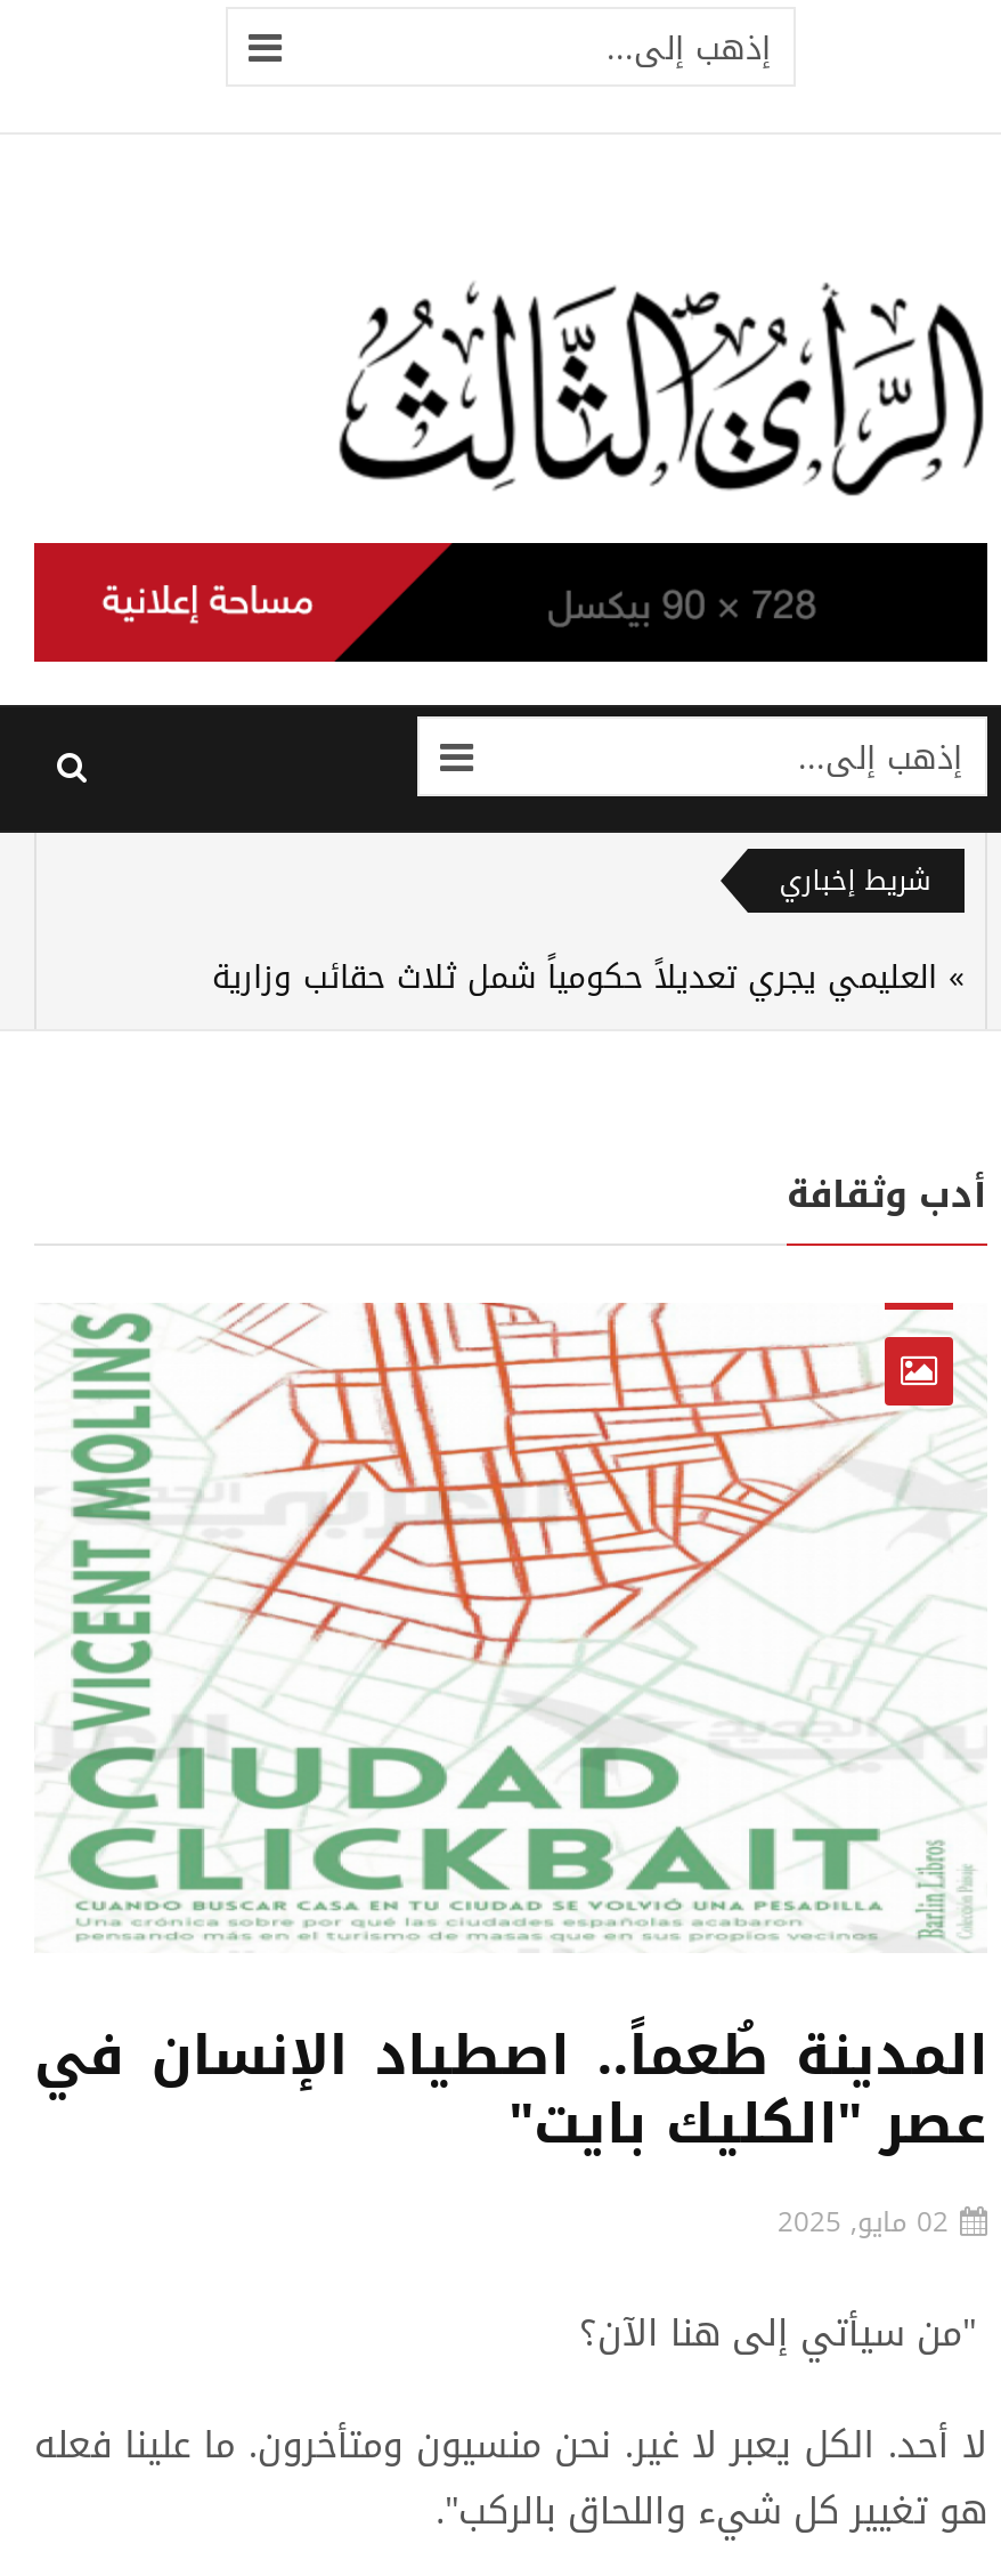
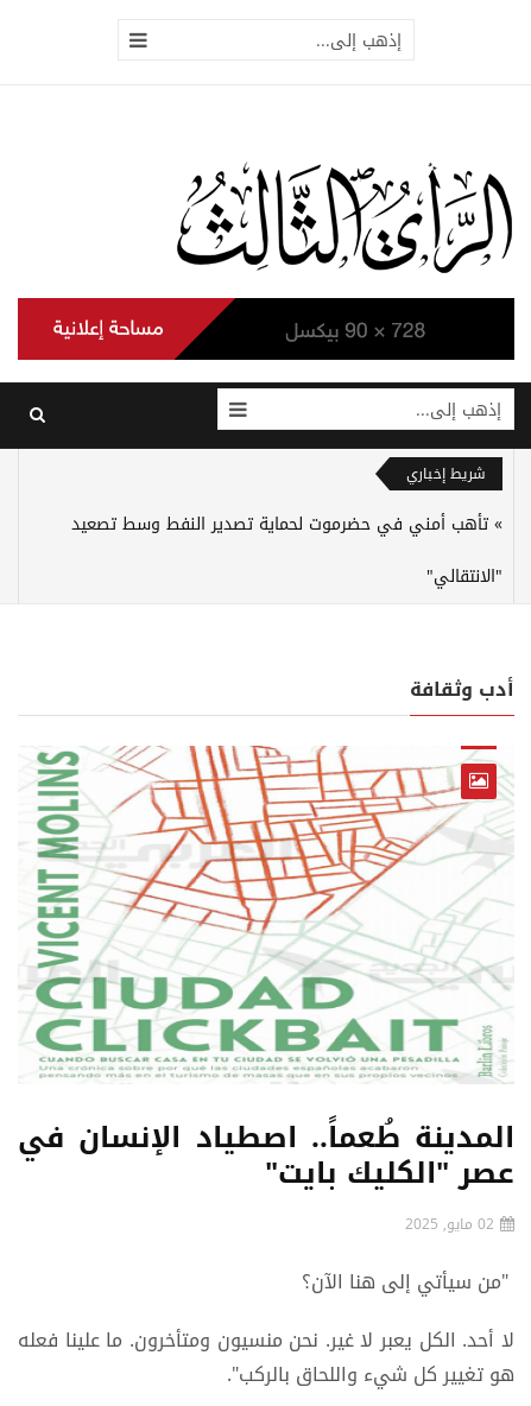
- العليمي يجري تعديلاً حكومياً شمل ثلاث حقائب وزارية
+ تأهب أمني في حضرموت لحماية تصدير النفط وسط تصعيد
+ "الانتقالي"
